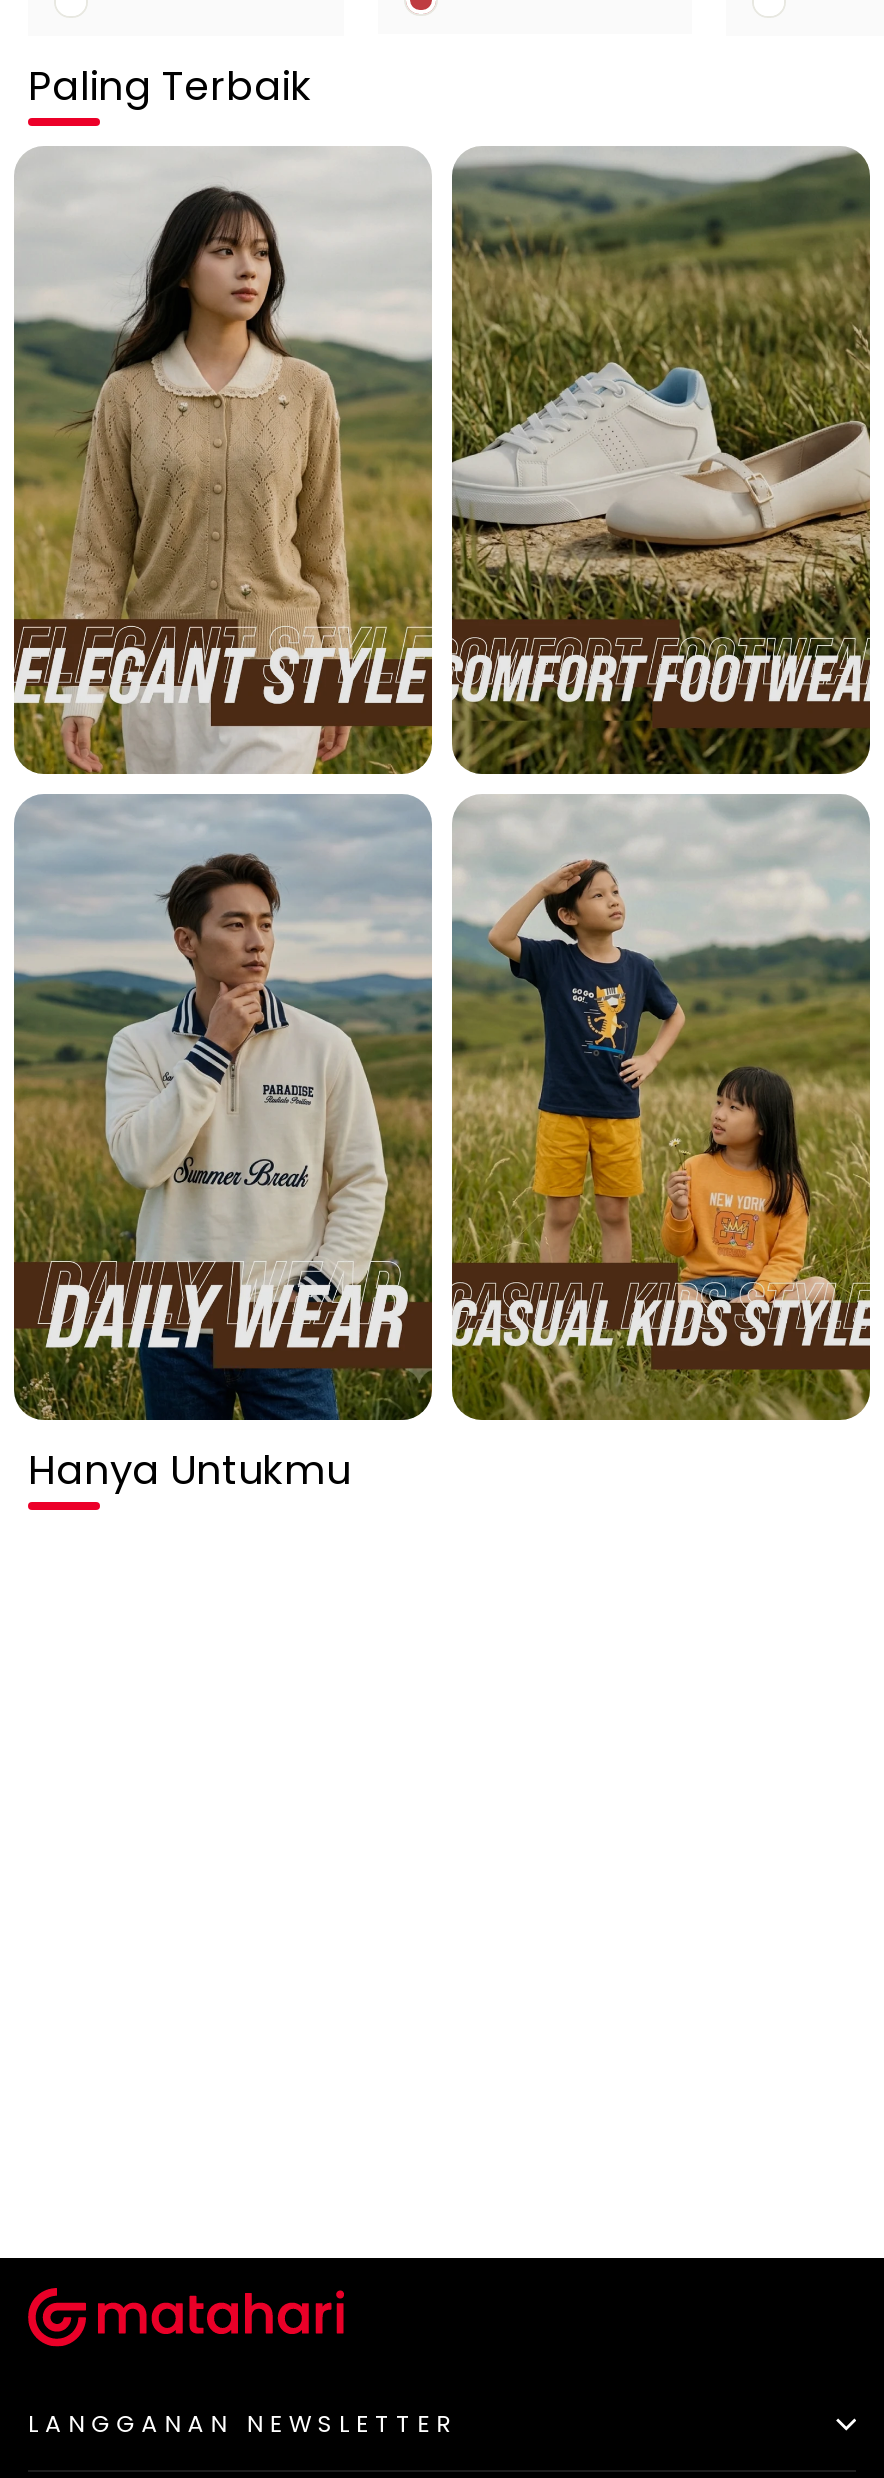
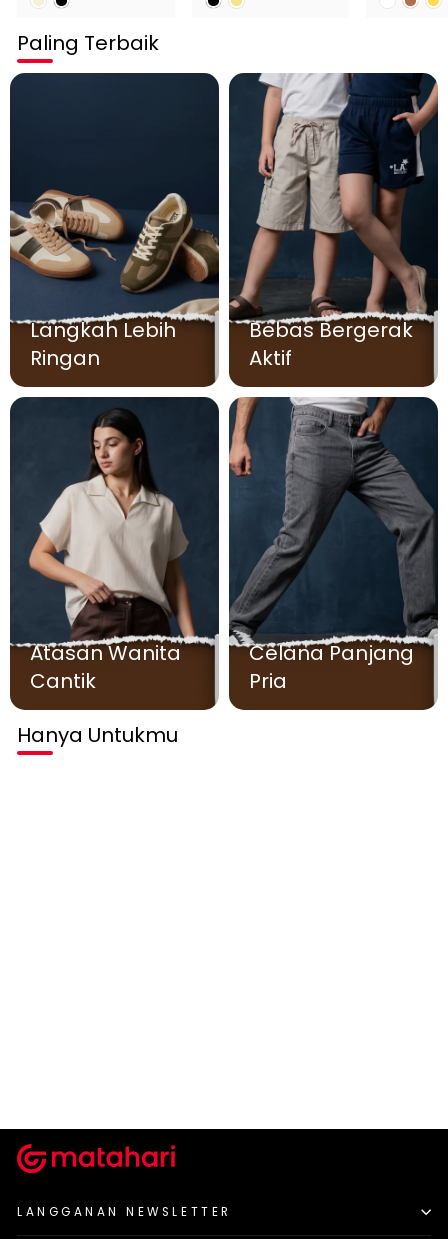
+ Langkah Lebih
+ Ringan

+ Atasan Wanita
+ Cantik

+ Bebas Bergerak
+ Aktif

+ Celana Panjang
+ Pria

- [image]
+ [image]

- [image]
+ [image]

- [image]
+ [image]

- [image]
+ [image]
